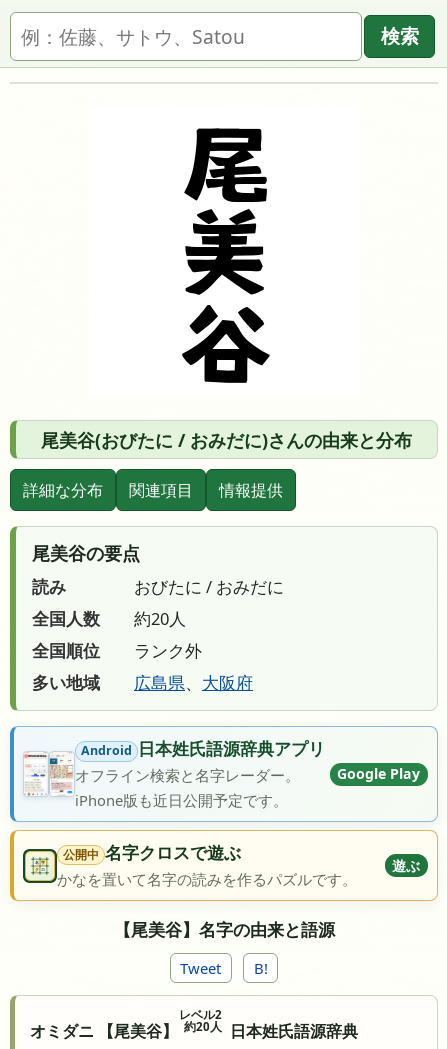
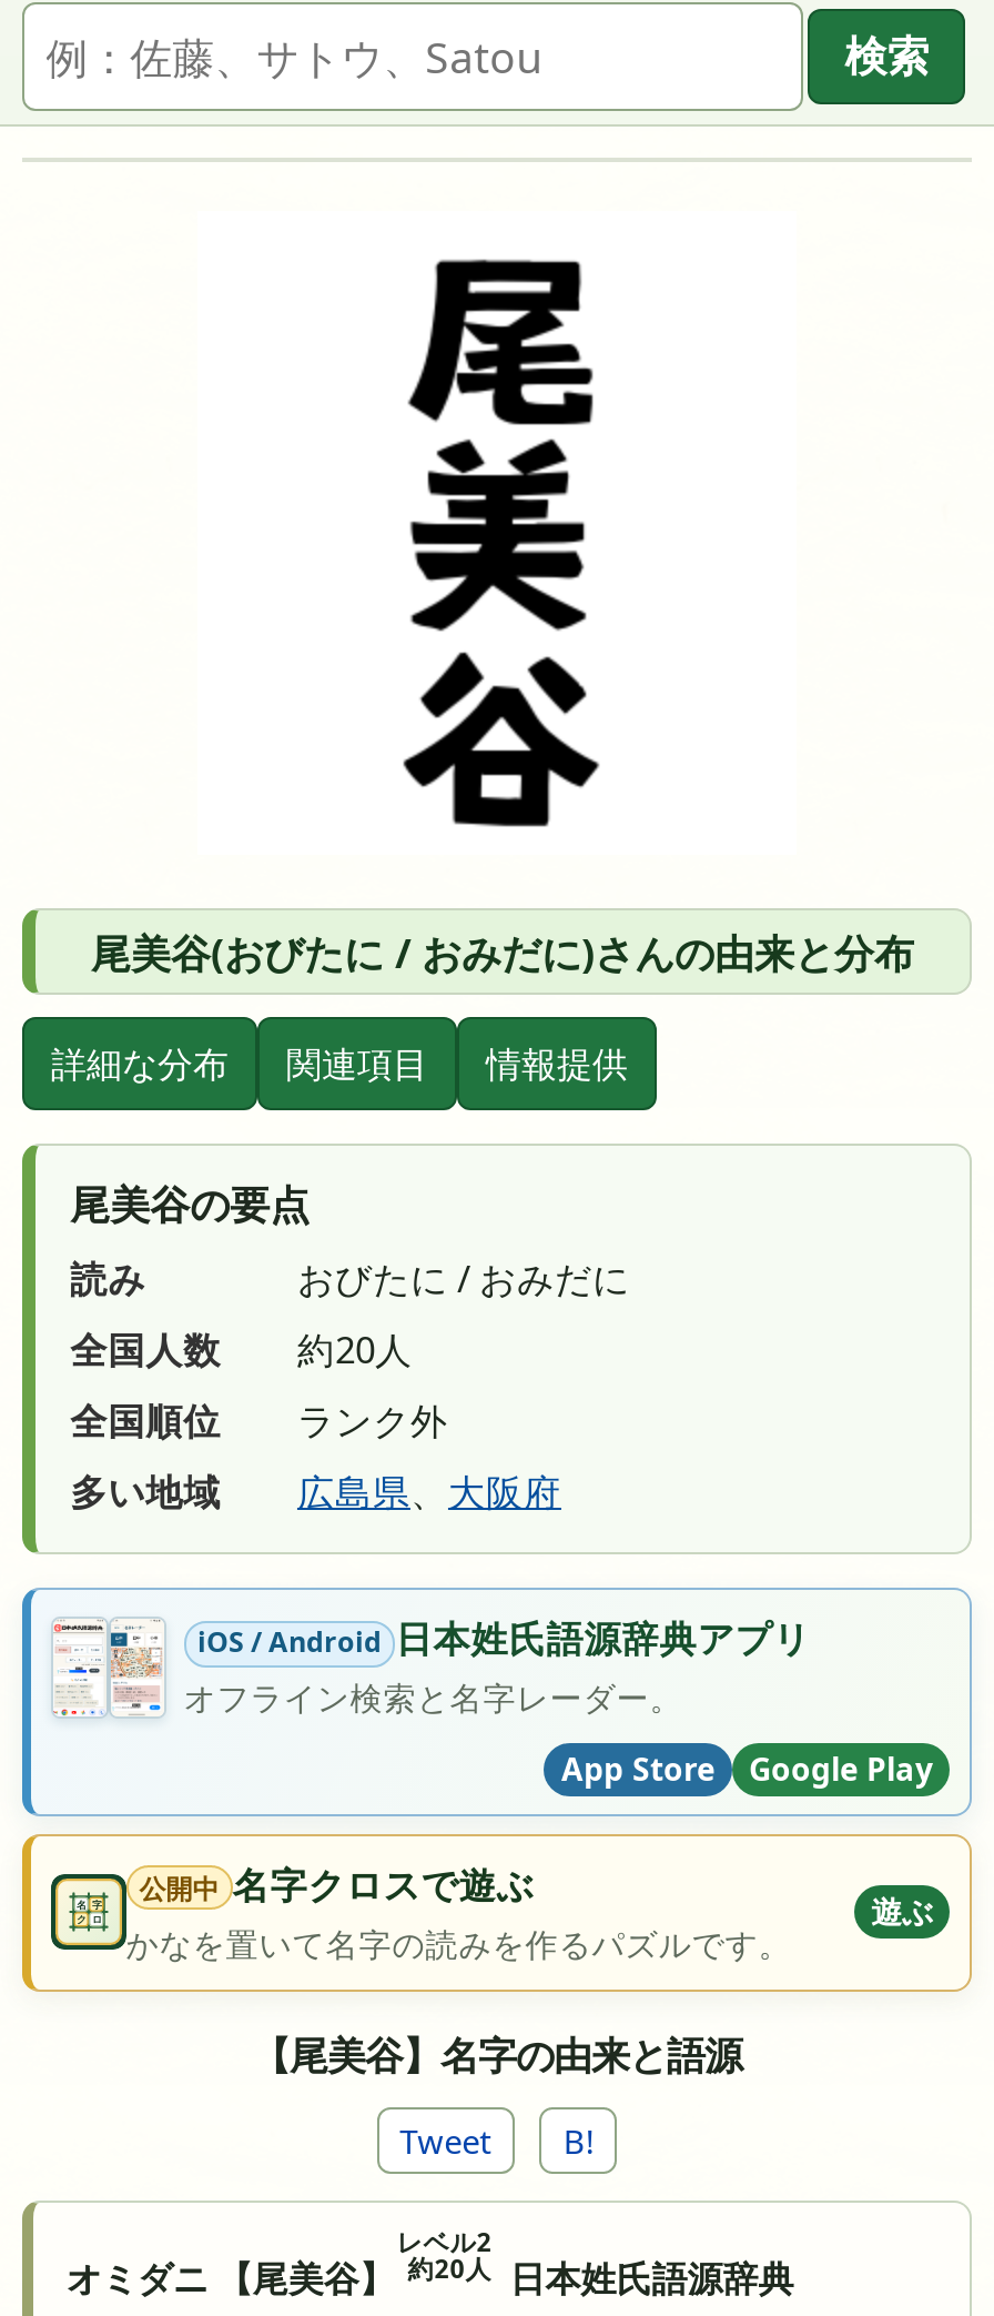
- [image]
- Android 日本姓氏語源辞典アプリ
+ [image]
+ iOS / Android 日本姓氏語源辞典アプリ

moved down: Google Play

- iPhone版も近日公開予定です。
+ App Store
